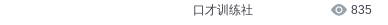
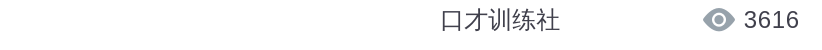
- 835
+ 3616
